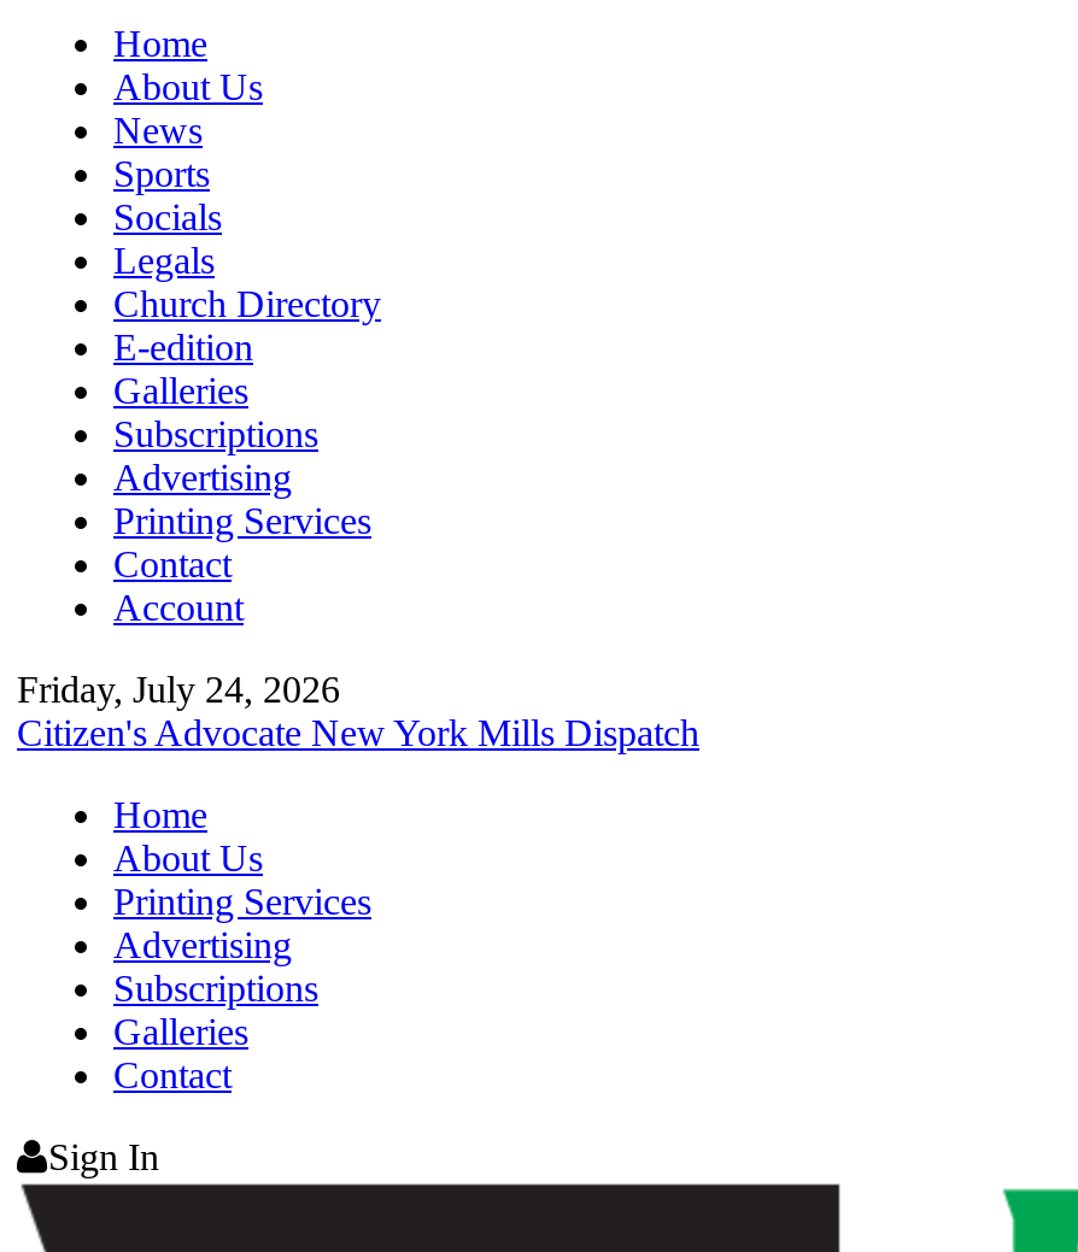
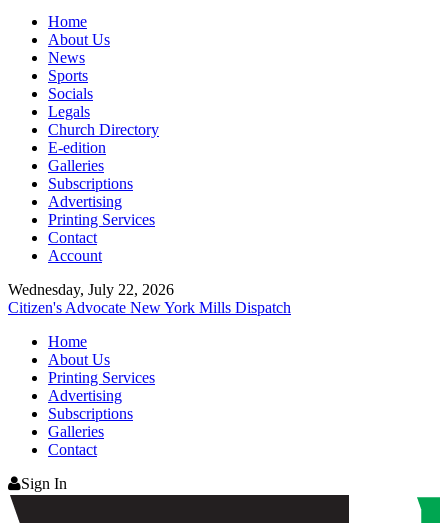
- Friday, July 24, 2026
+ Wednesday, July 22, 2026
